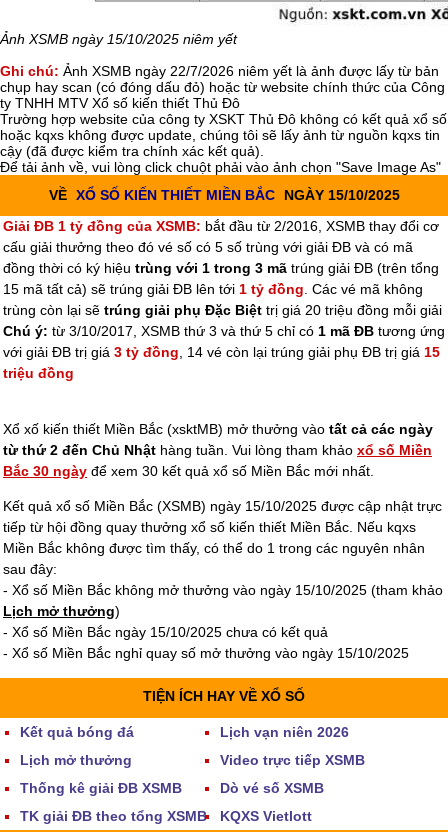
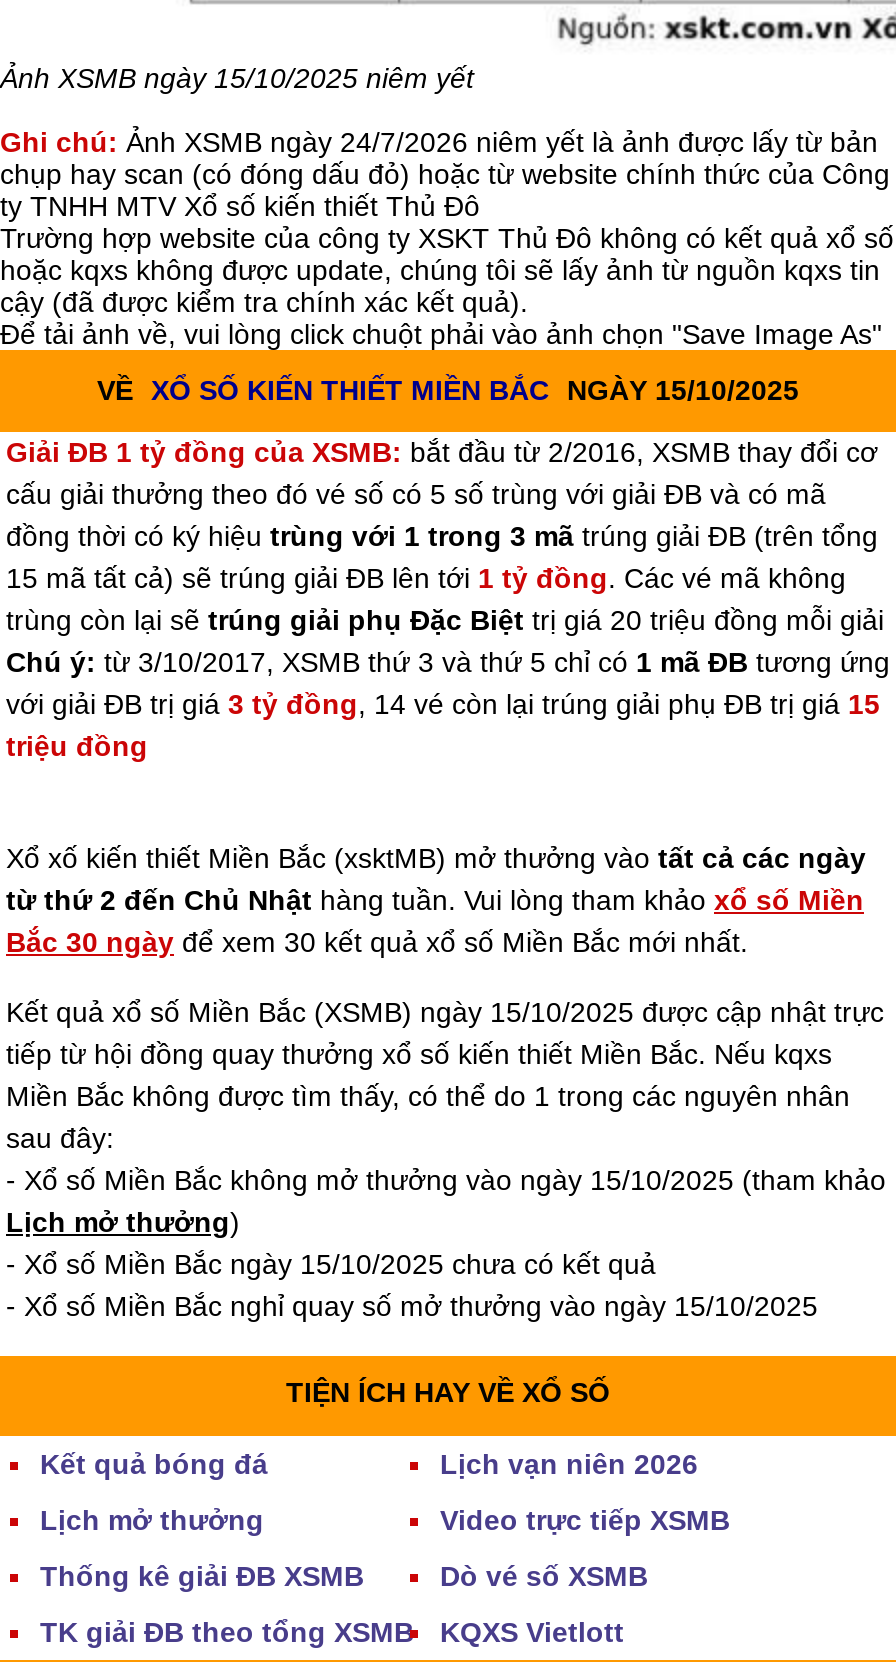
- Ghi chú: Ảnh XSMB ngày 22/7/2026 niêm yết là ảnh được lấy từ bản
+ Ghi chú: Ảnh XSMB ngày 24/7/2026 niêm yết là ảnh được lấy từ bản
